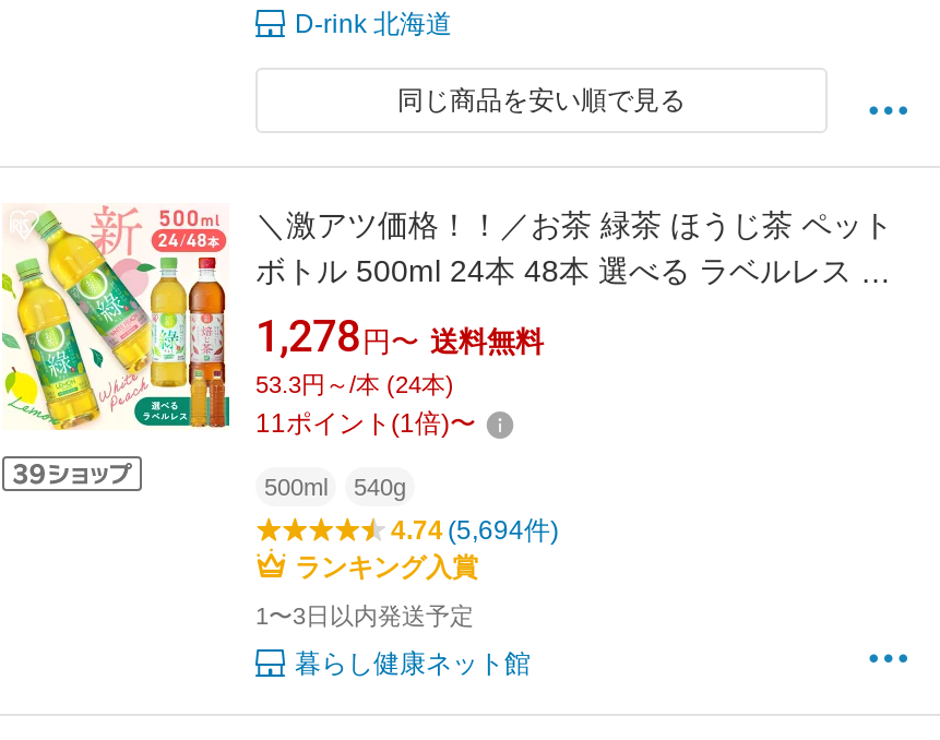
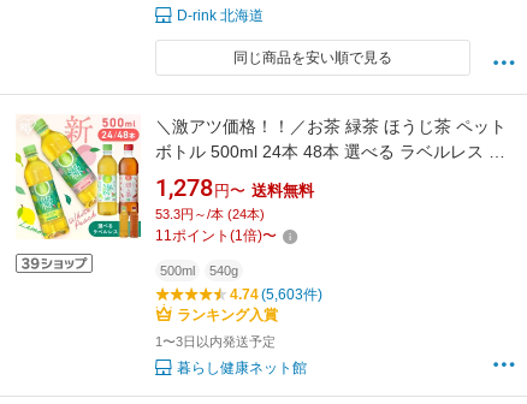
- 4.74 (5,694件)
+ 4.74 (5,603件)
